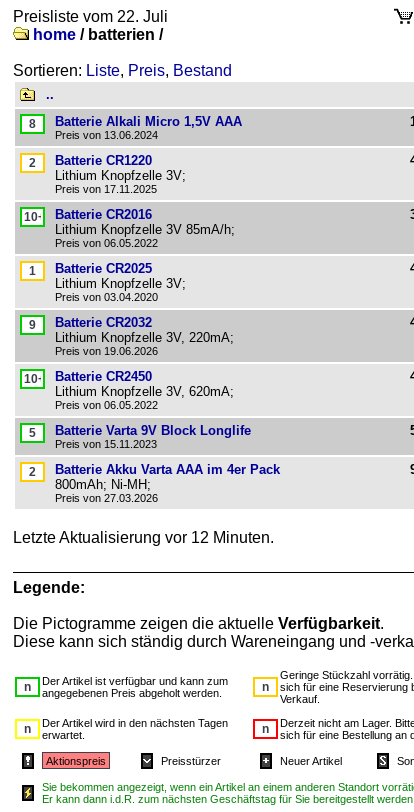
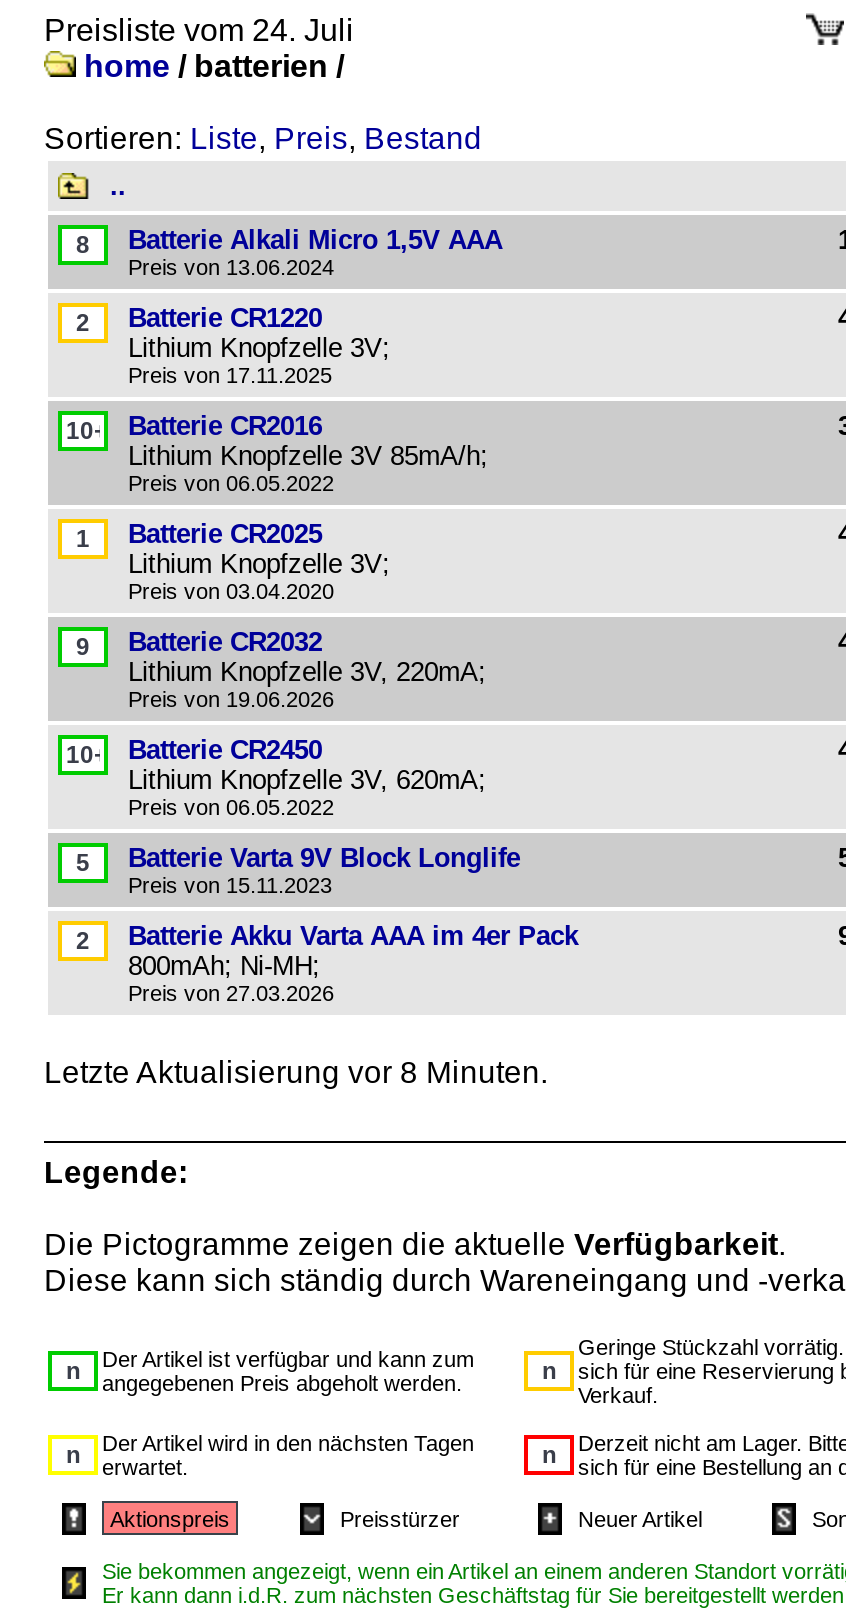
- Preisliste vom 22. Juli
+ Preisliste vom 24. Juli

- Letzte Aktualisierung vor 12 Minuten.
+ Letzte Aktualisierung vor 8 Minuten.
